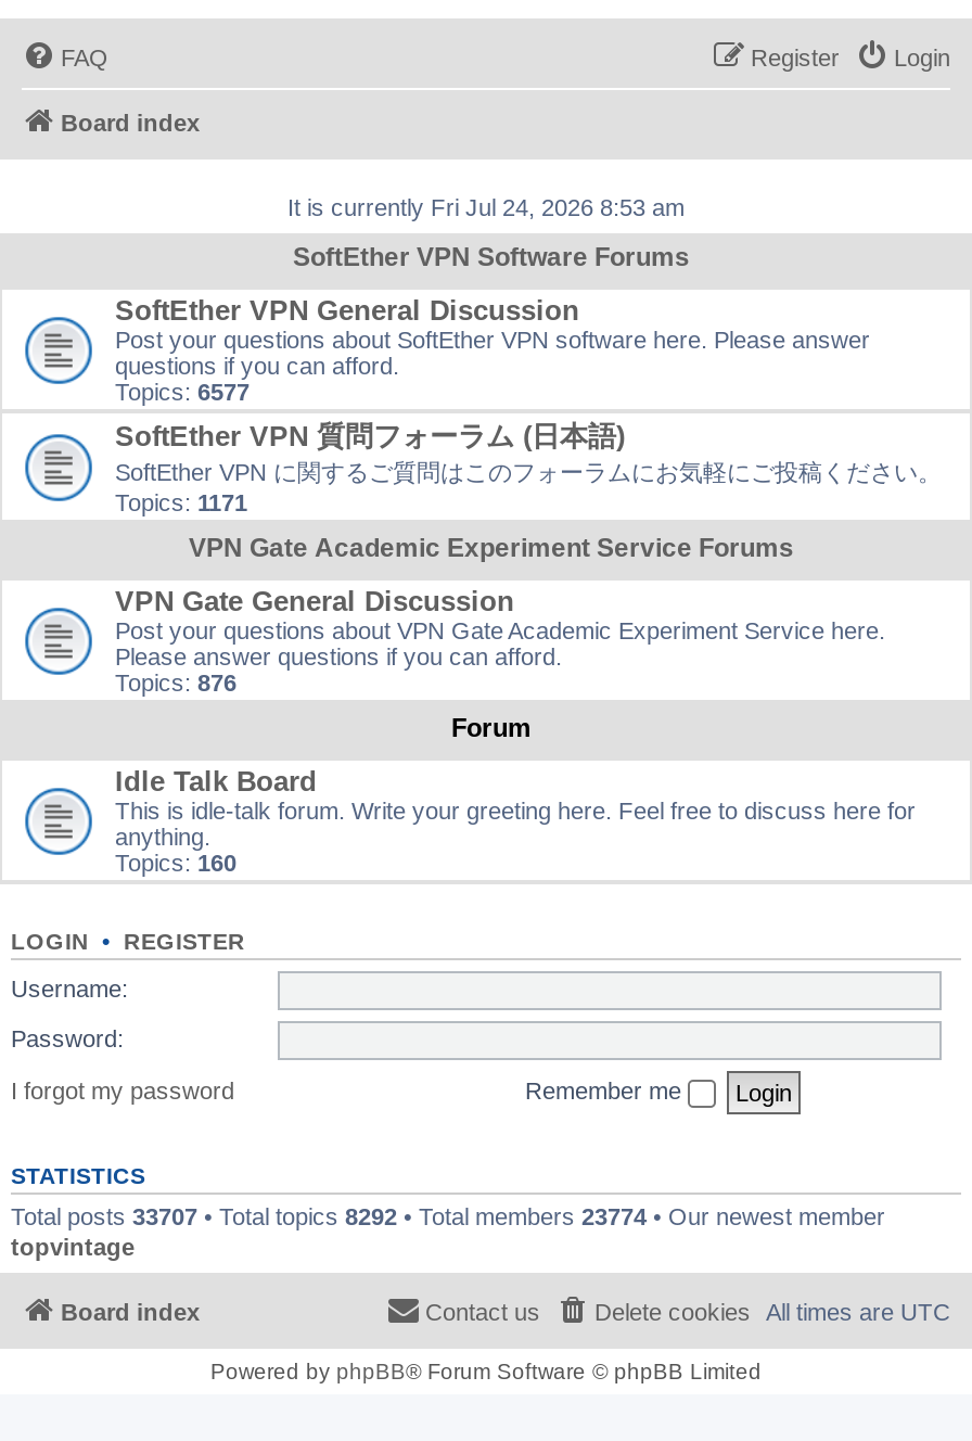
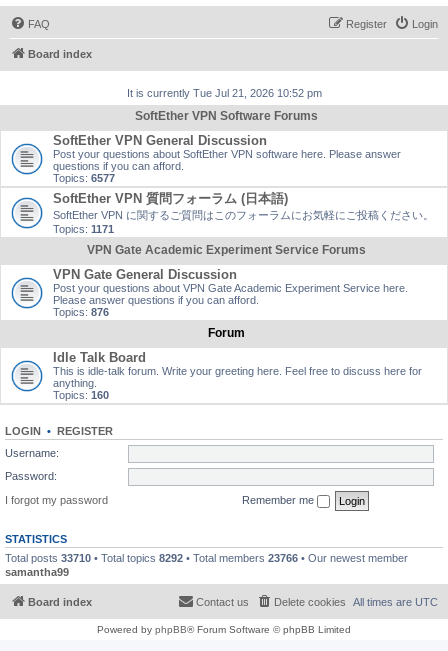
- It is currently Fri Jul 24, 2026 8:53 am
+ It is currently Tue Jul 21, 2026 10:52 pm

- Total posts 33707 • Total topics 8292 • Total members 23774 • Our newest member
- topvintage
+ Total posts 33710 • Total topics 8292 • Total members 23766 • Our newest member
+ samantha99
